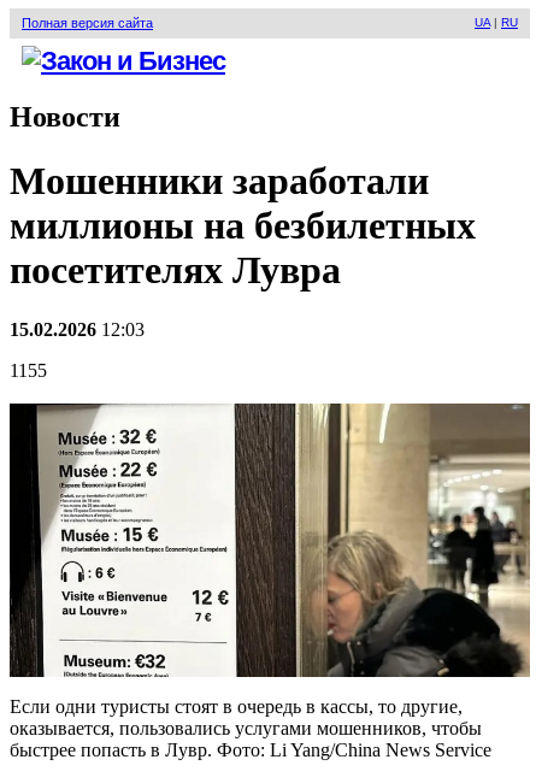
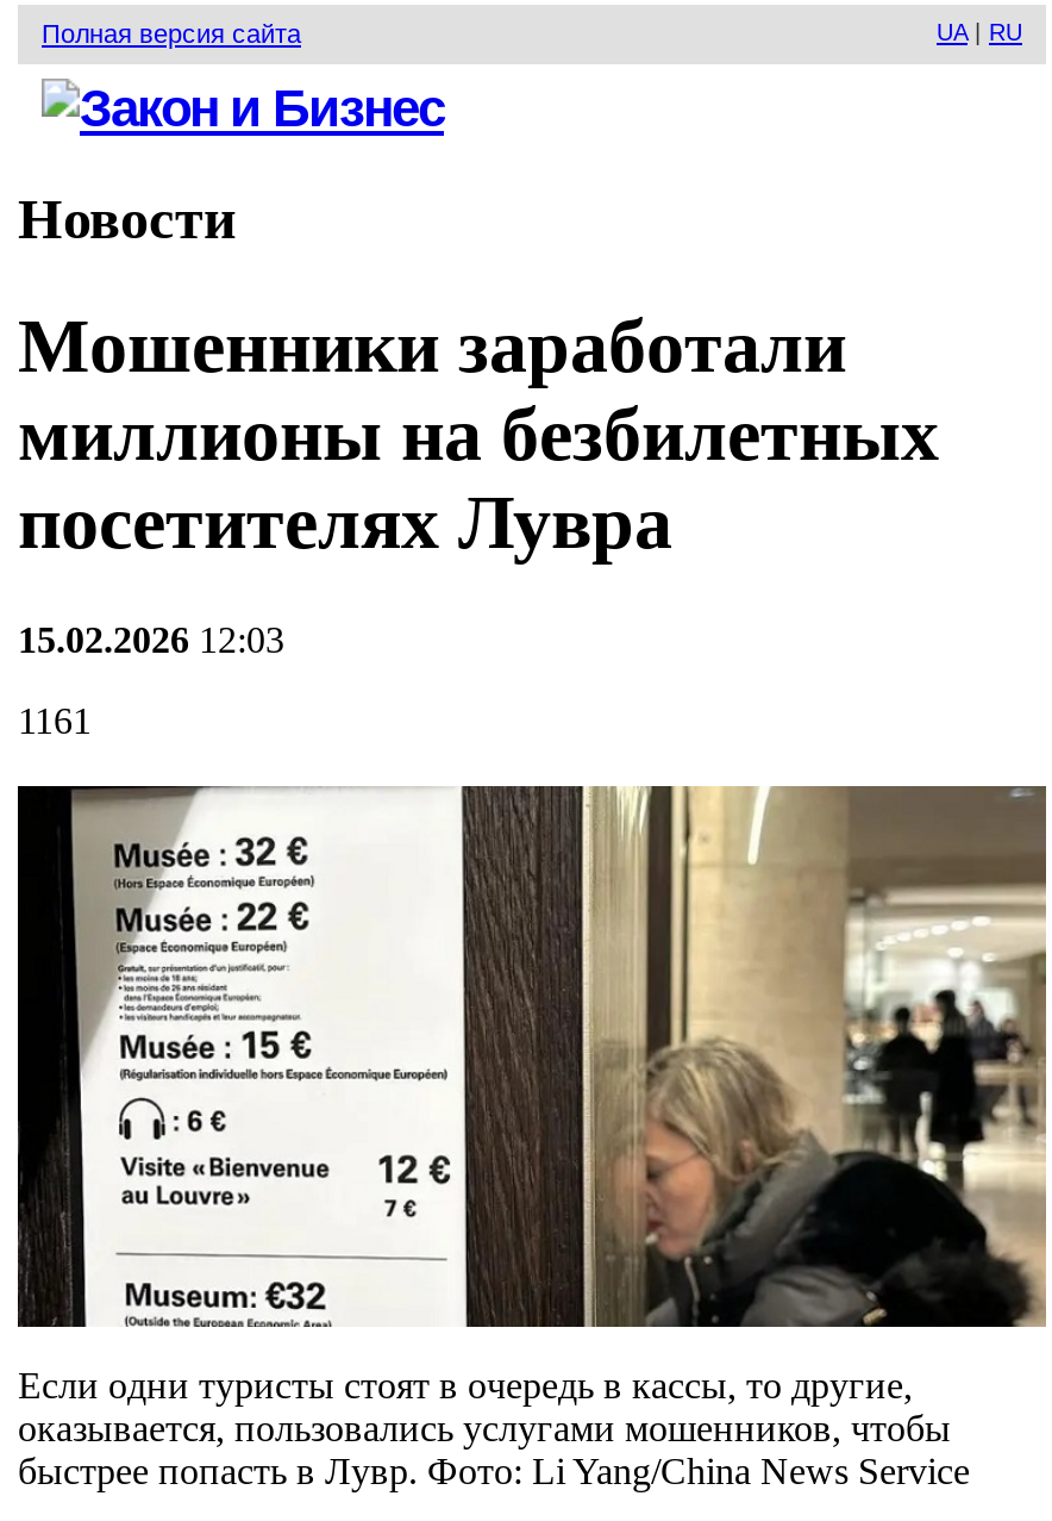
- 1155
+ 1161
